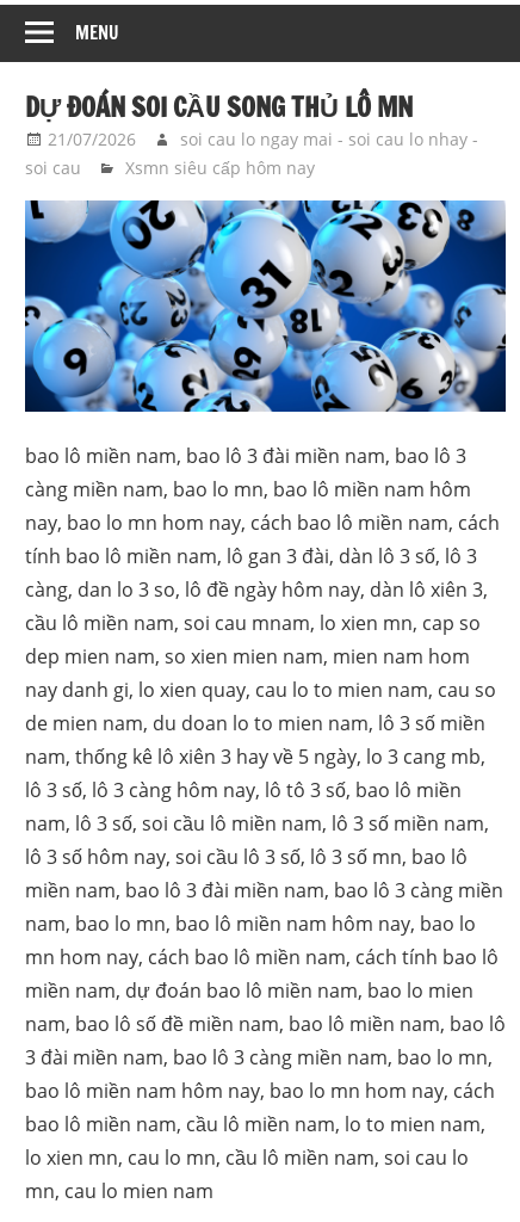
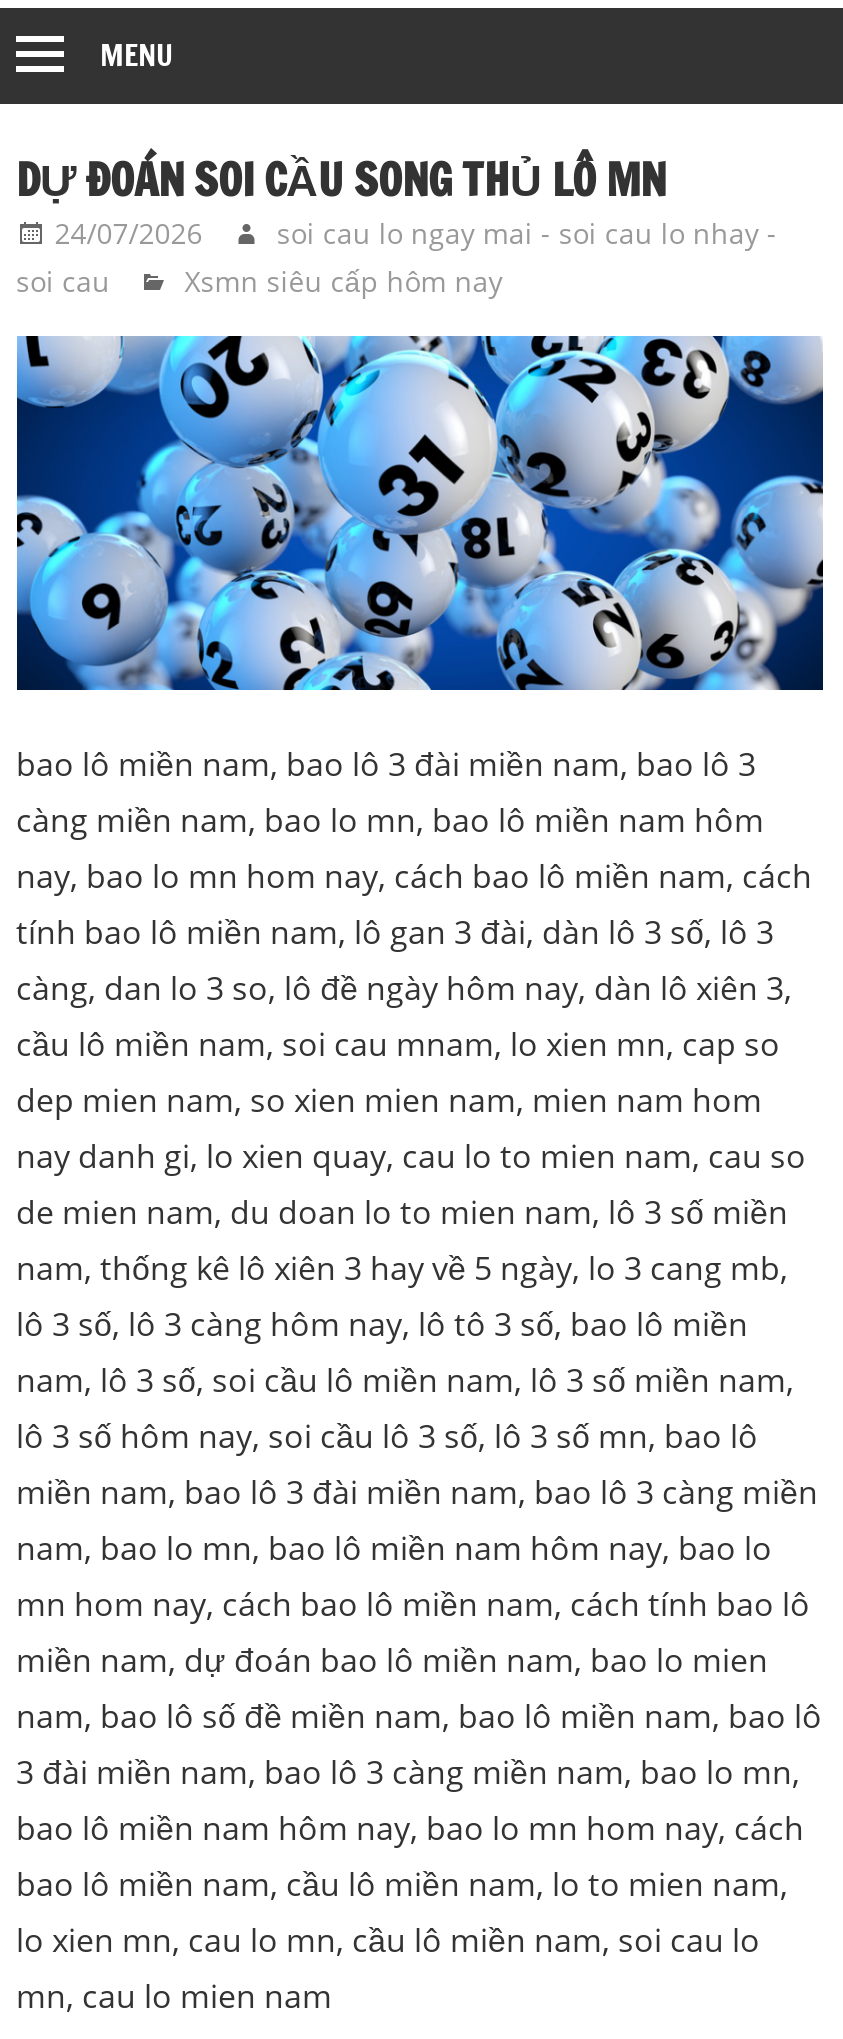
- 21/07/2026
+ 24/07/2026
